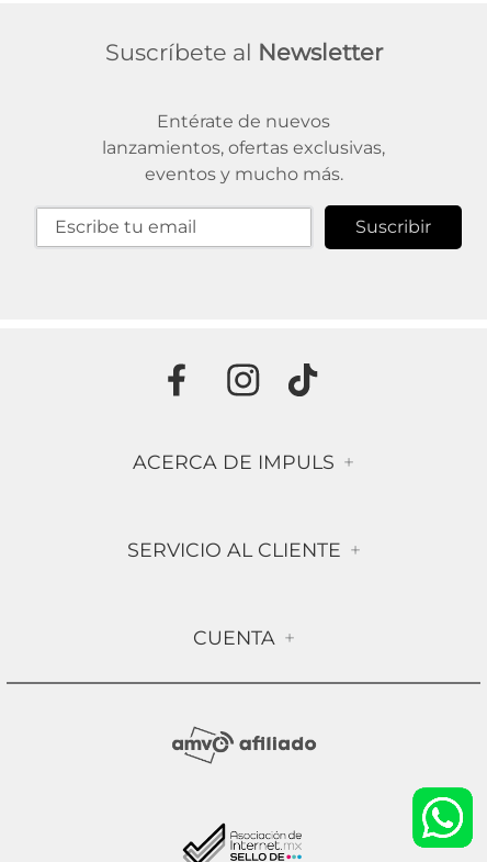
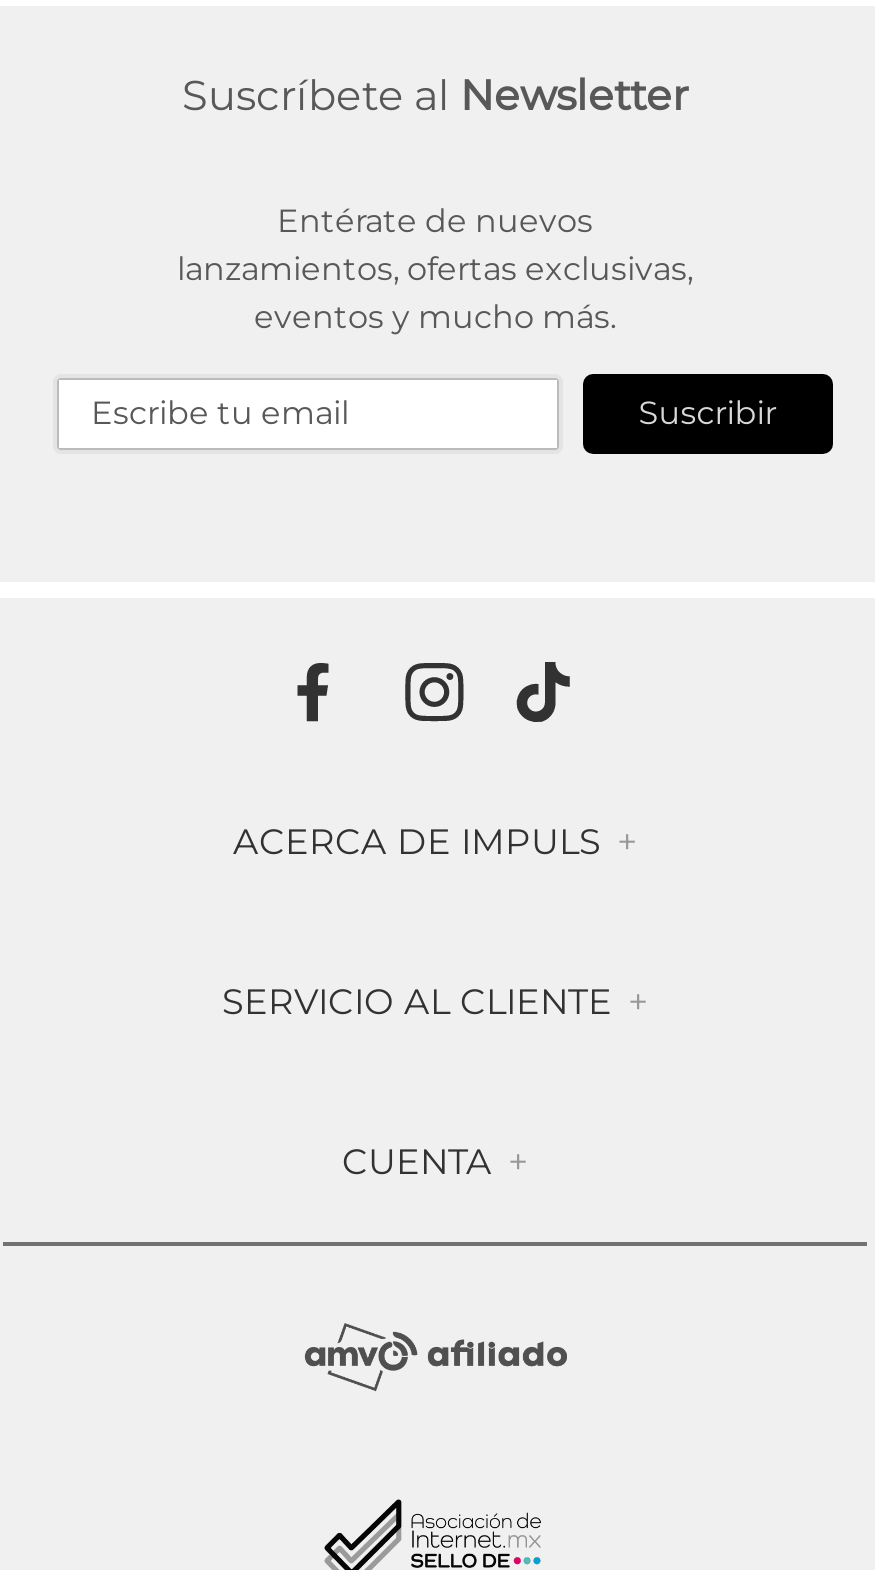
- [image]
